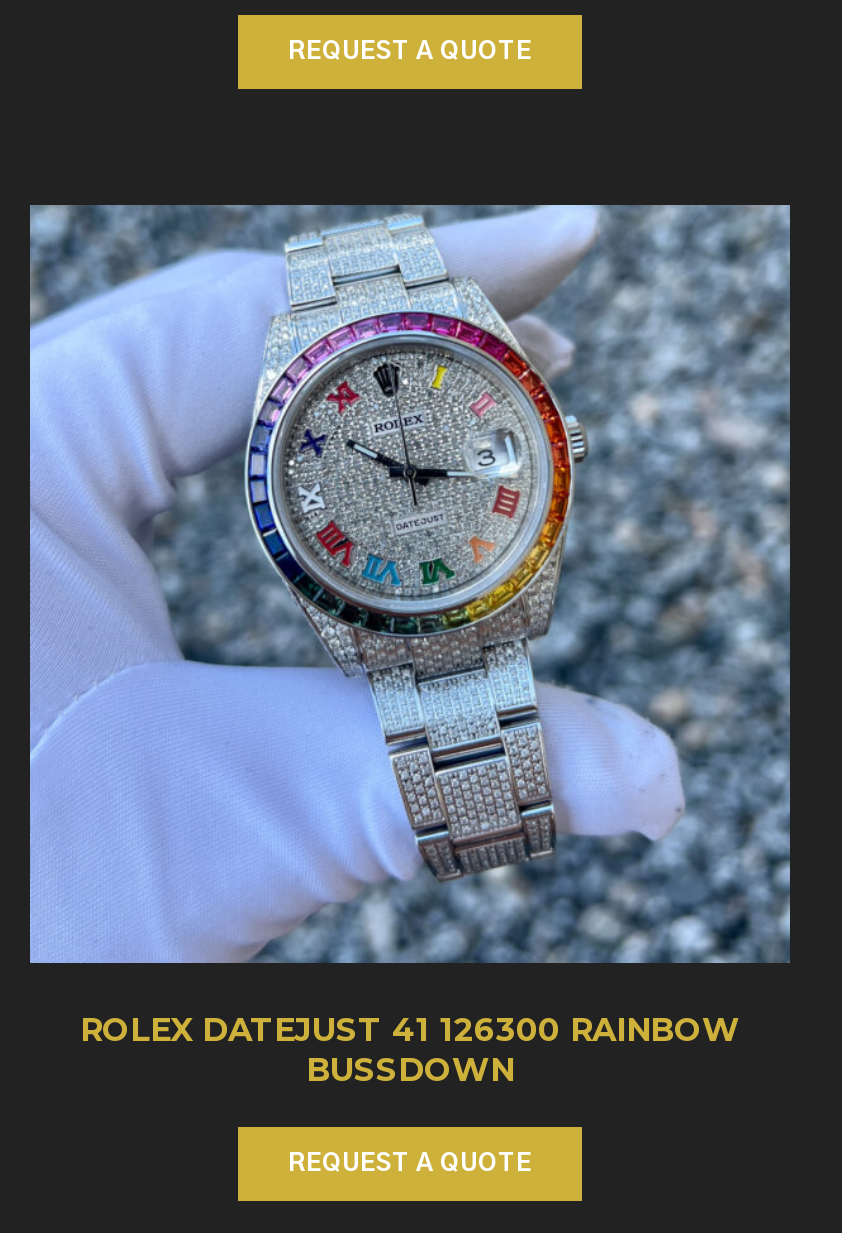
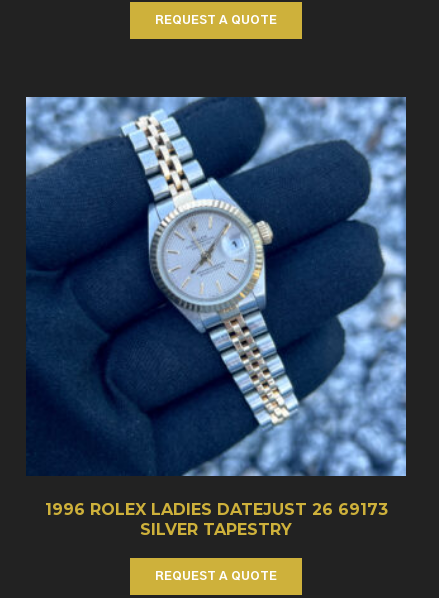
- [image]
- ROLEX DATEJUST 41 126300 RAINBOW
- BUSSDOWN
+ [image]
+ 1996 ROLEX LADIES DATEJUST 26 69173
+ SILVER TAPESTRY
